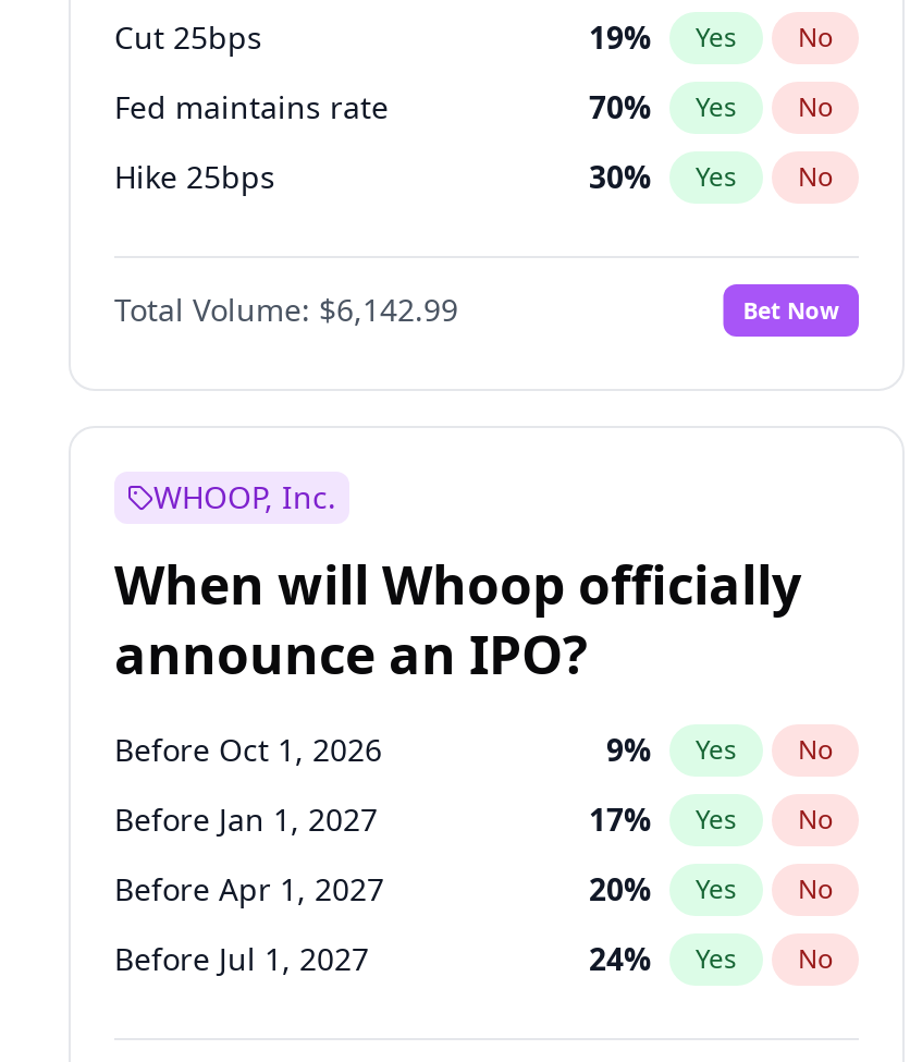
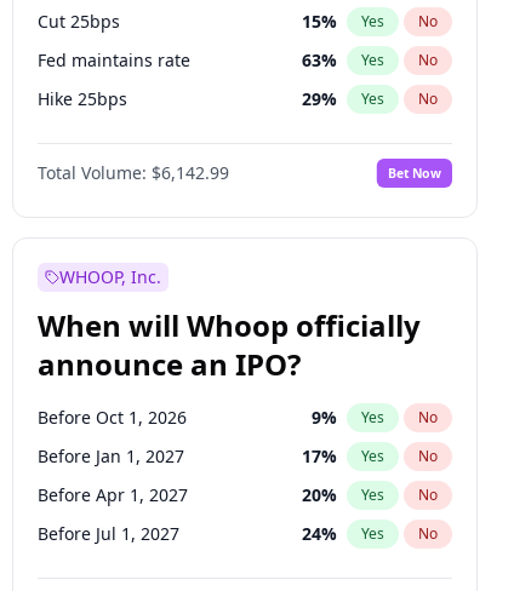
- 19% Yes No
+ 15% Yes No

- 70% Yes No
+ 63% Yes No

- 30% Yes No
+ 29% Yes No
